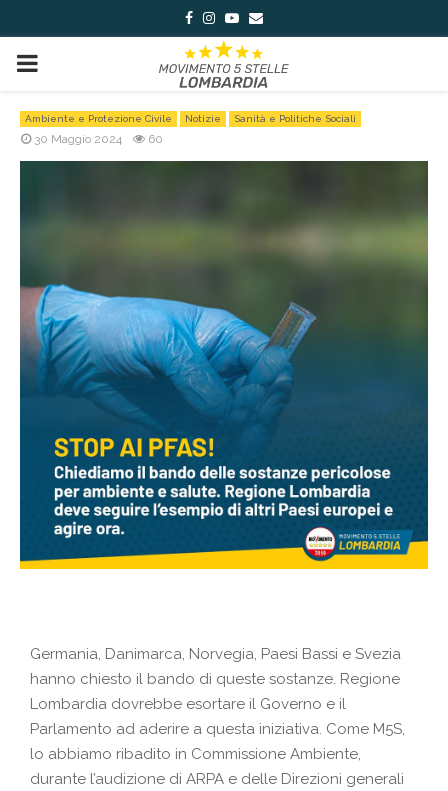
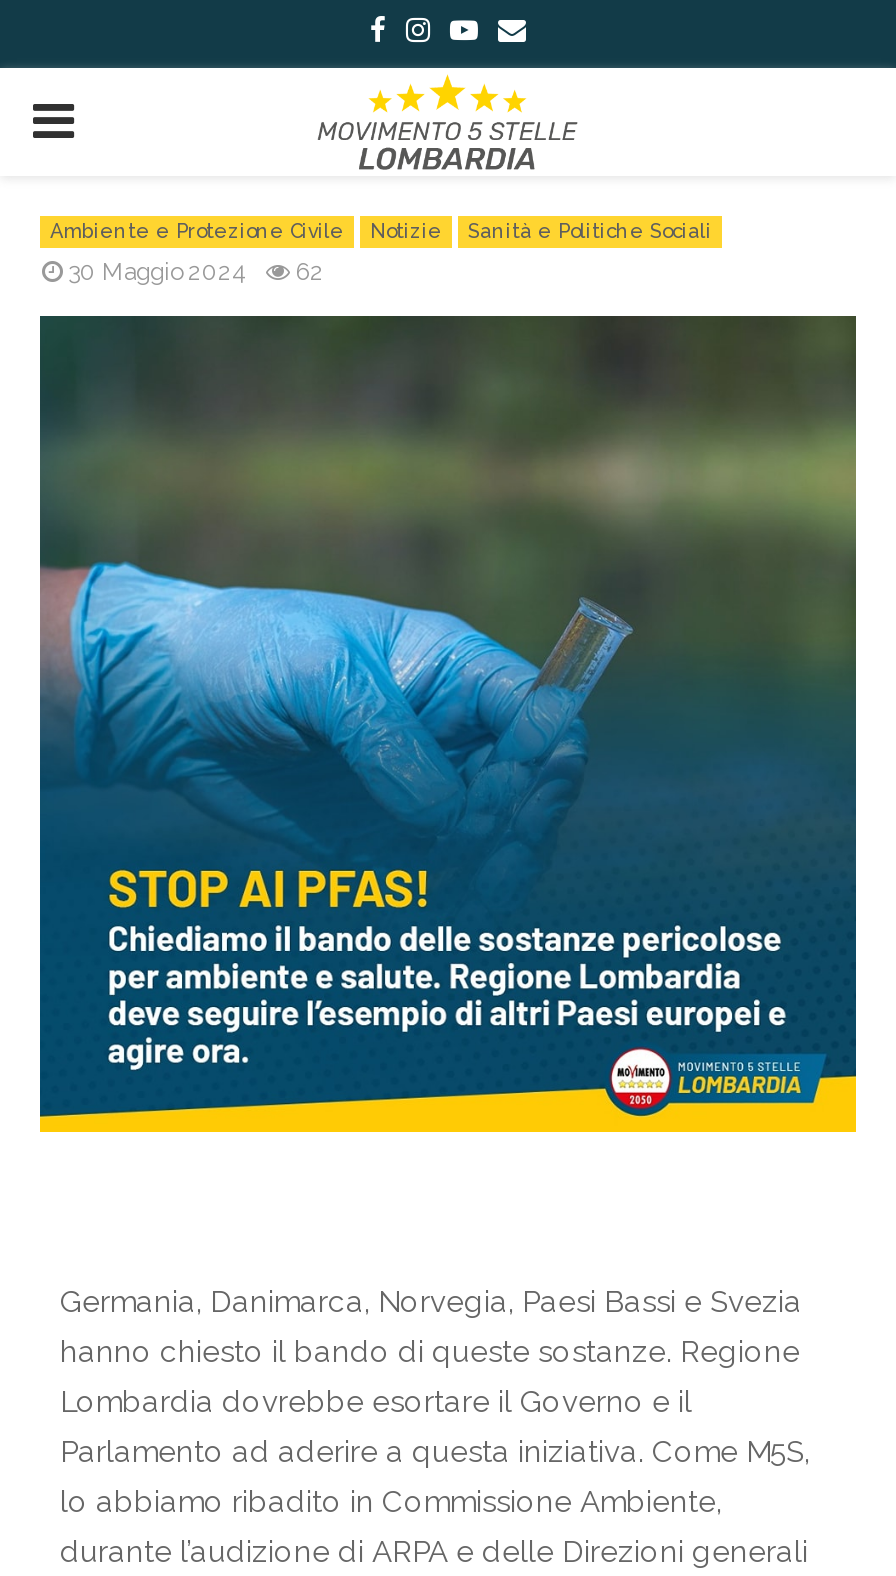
- 30 Maggio 2024 60
+ 30 Maggio 2024 62
